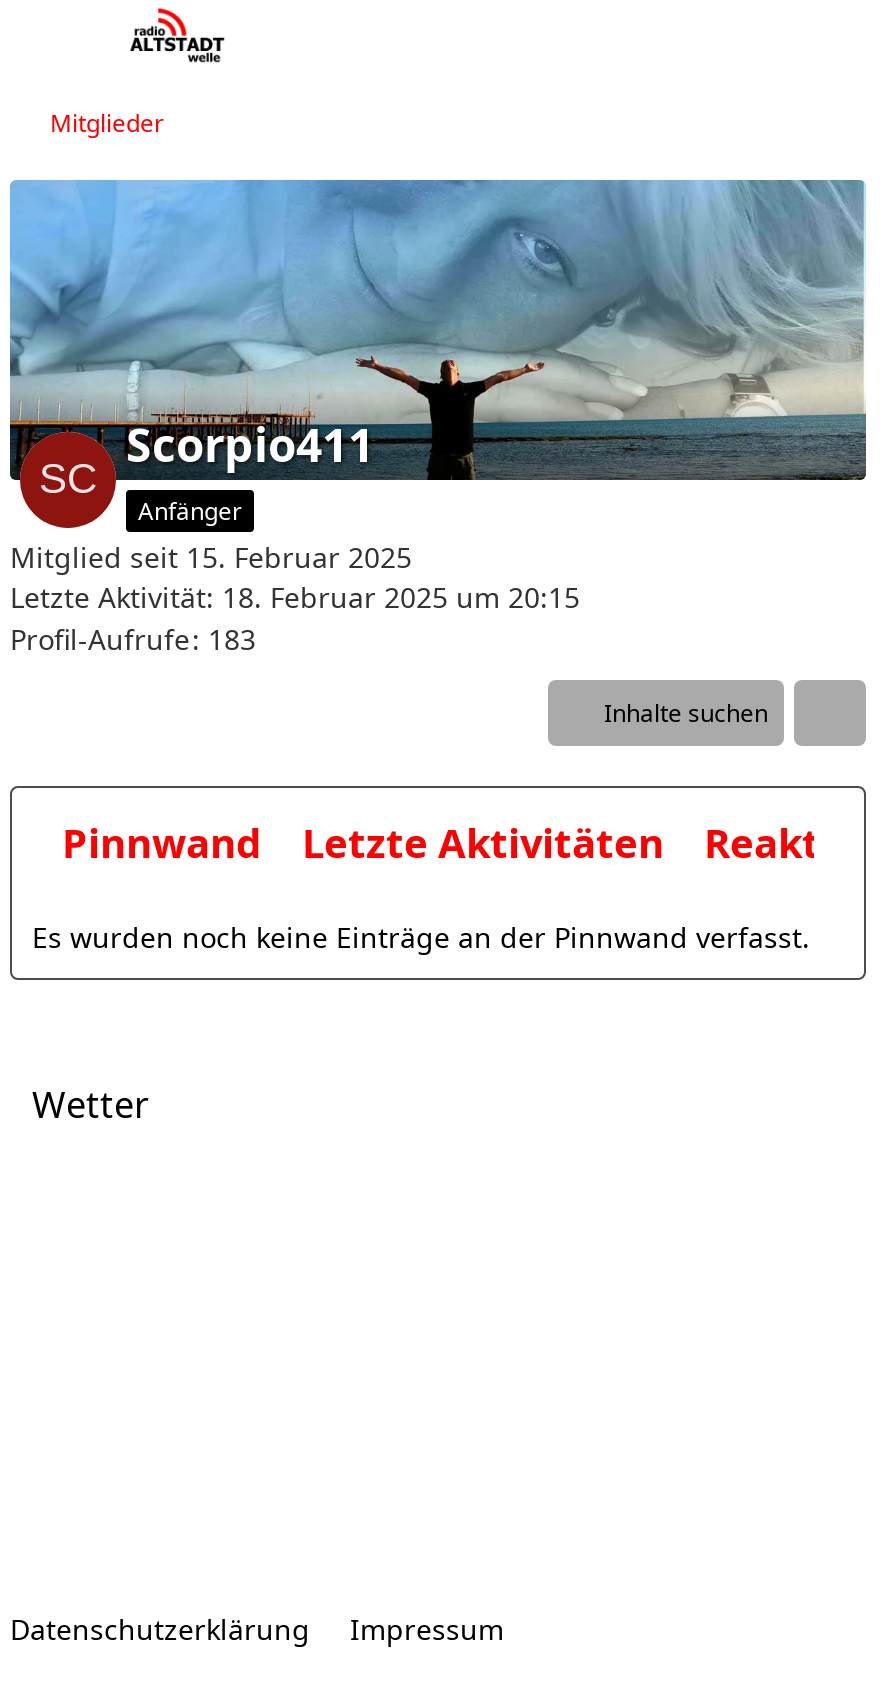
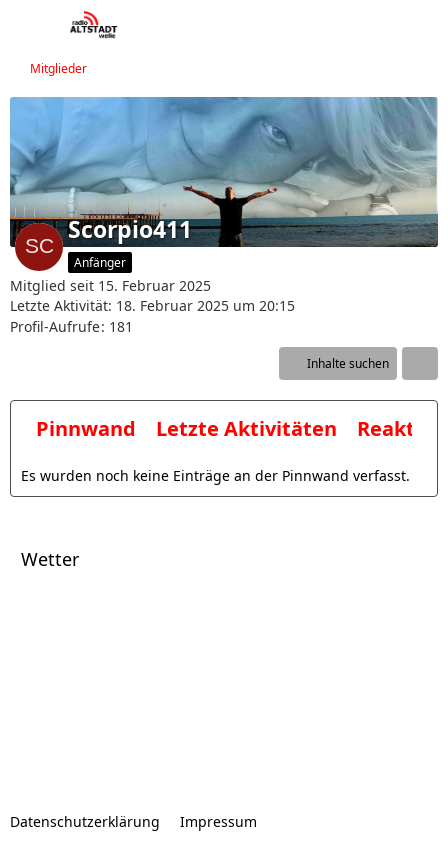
- Profil-Aufrufe 183
+ Profil-Aufrufe 181
